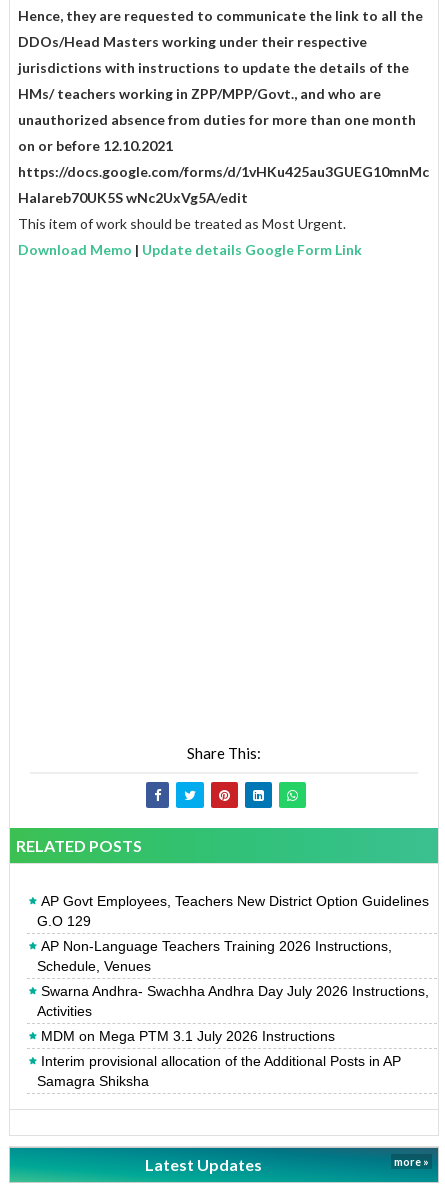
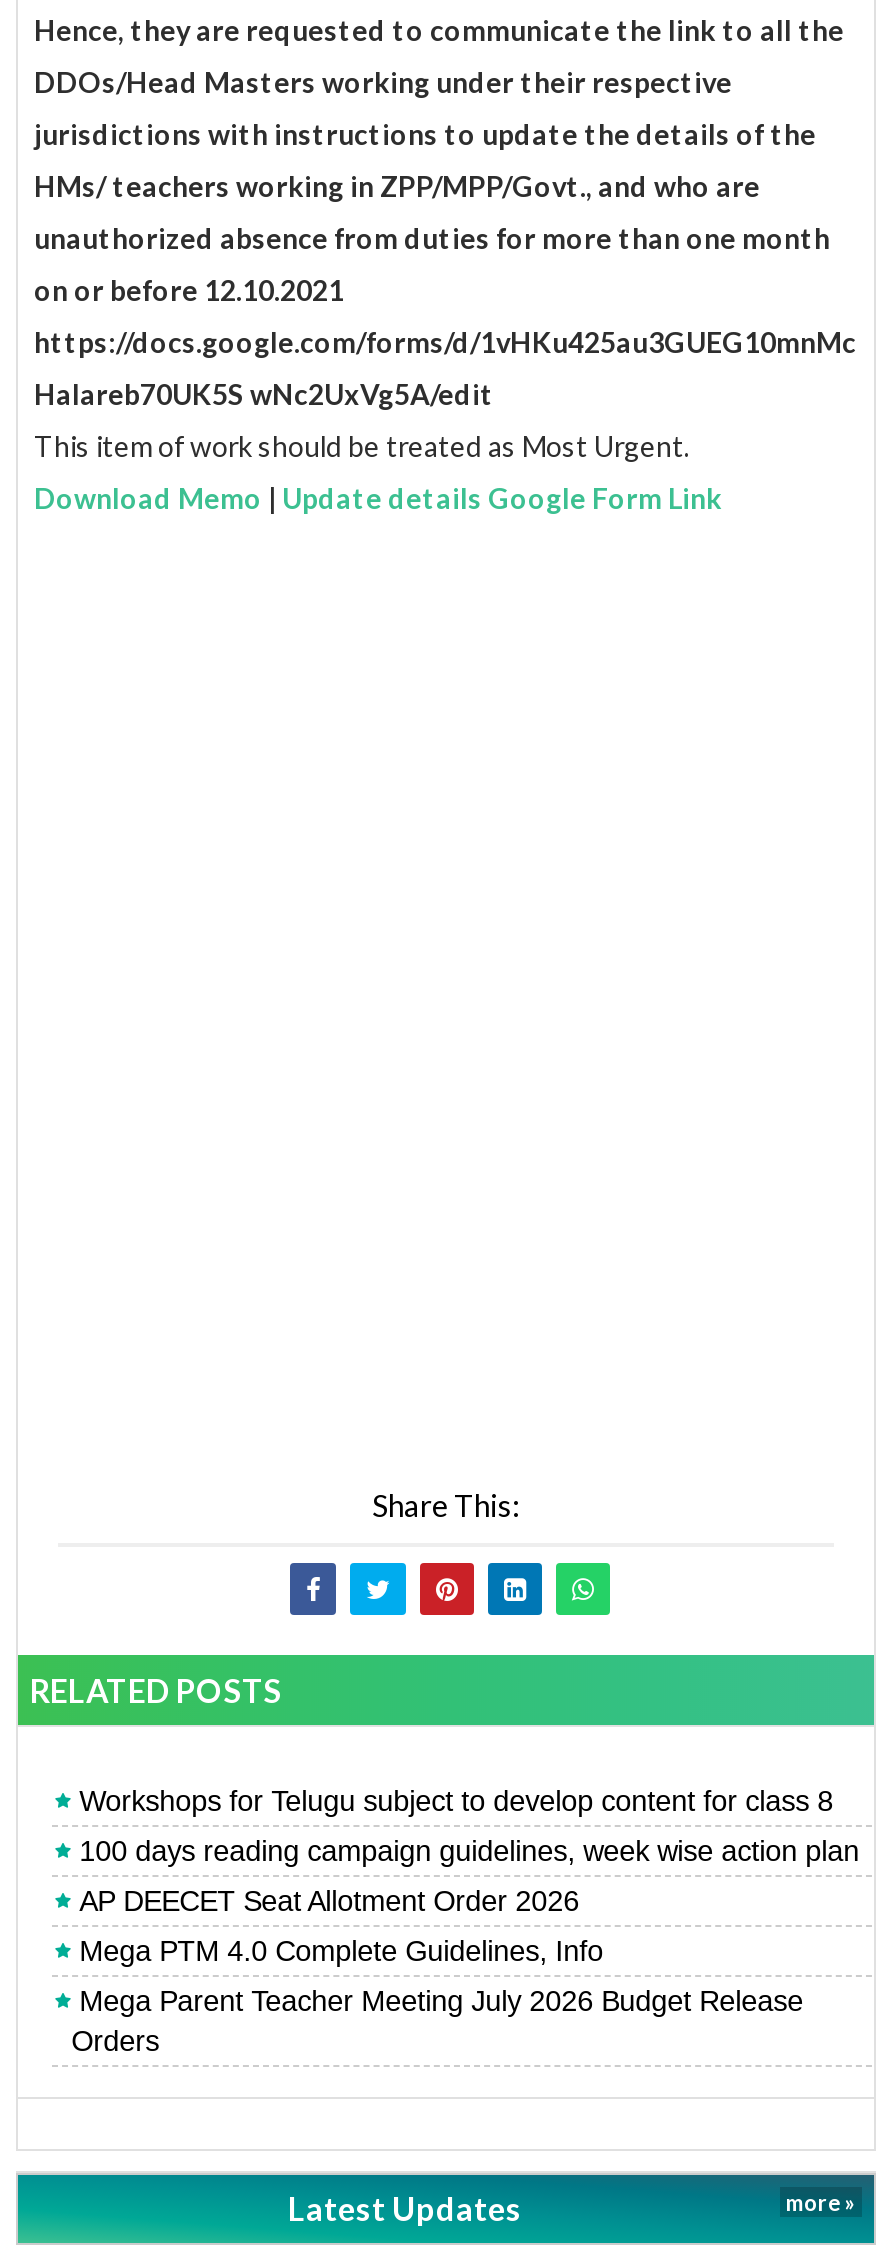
- AP Govt Employees, Teachers New District Option Guidelines
- G.O 129
+ Workshops for Telugu subject to develop content for class 8

- AP Non-Language Teachers Training 2026 Instructions,
- Schedule, Venues
+ 100 days reading campaign guidelines, week wise action plan

- Swarna Andhra- Swachha Andhra Day July 2026 Instructions,
- Activities
+ AP DEECET Seat Allotment Order 2026

- MDM on Mega PTM 3.1 July 2026 Instructions
+ Mega PTM 4.0 Complete Guidelines, Info

- Interim provisional allocation of the Additional Posts in AP
- Samagra Shiksha
+ Mega Parent Teacher Meeting July 2026 Budget Release
+ Orders
